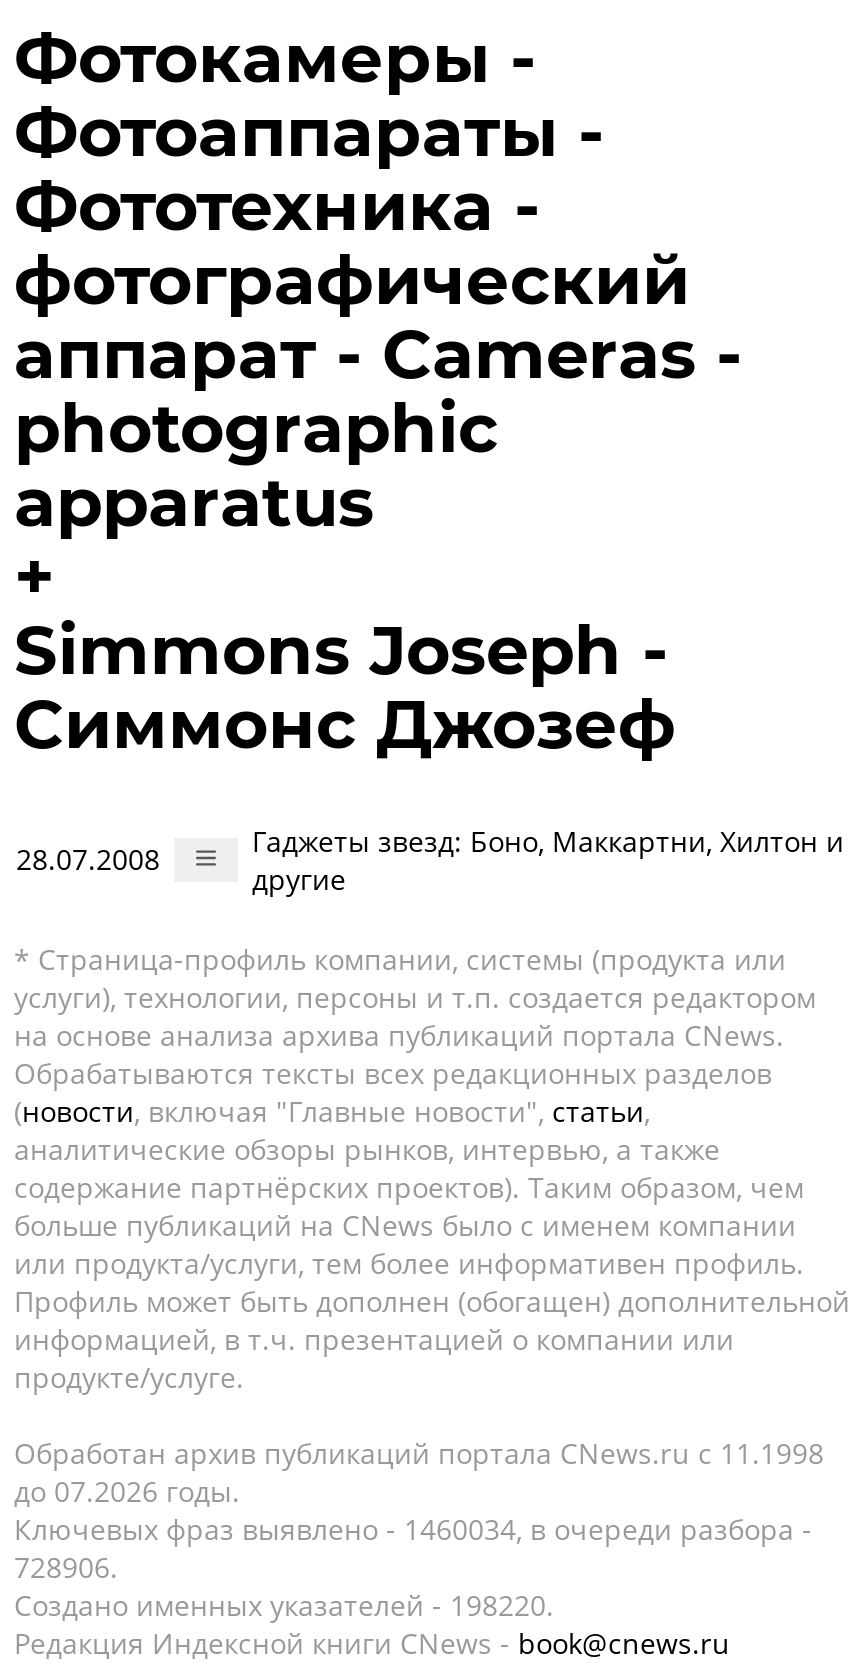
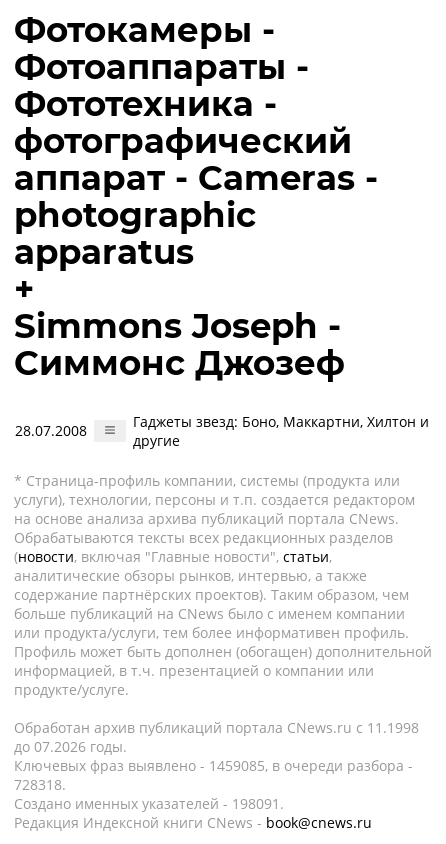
- Ключевых фраз выявлено - 1460034, в очереди разбора -
+ Ключевых фраз выявлено - 1459085, в очереди разбора -

- 728906.
+ 728318.

- Создано именных указателей - 198220.
+ Создано именных указателей - 198091.
